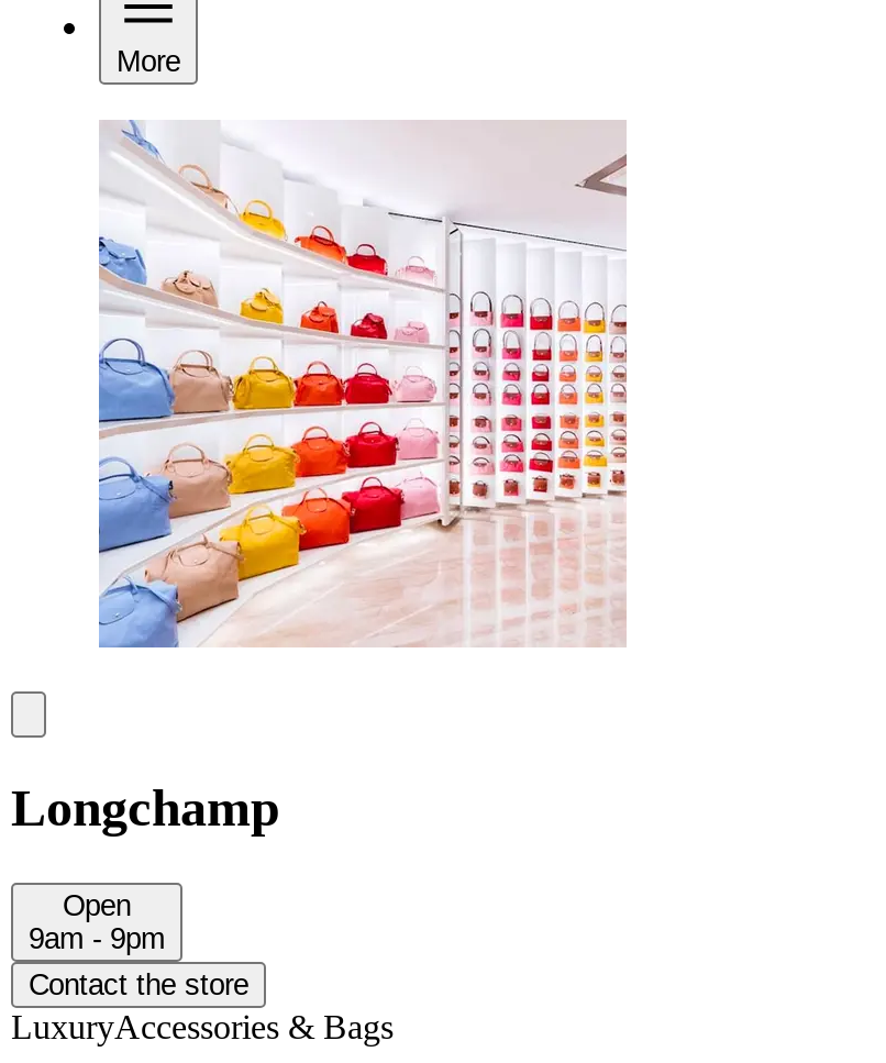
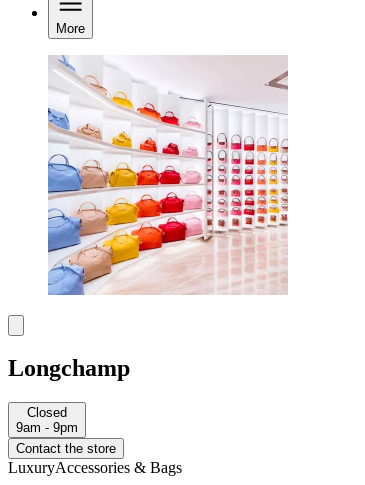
- Open
+ Closed
